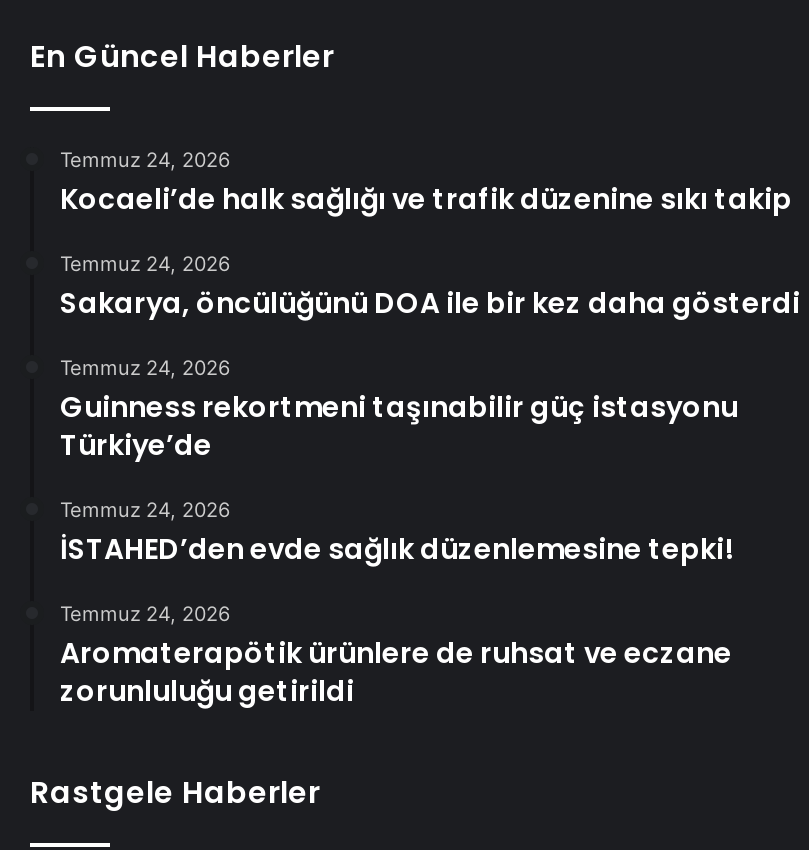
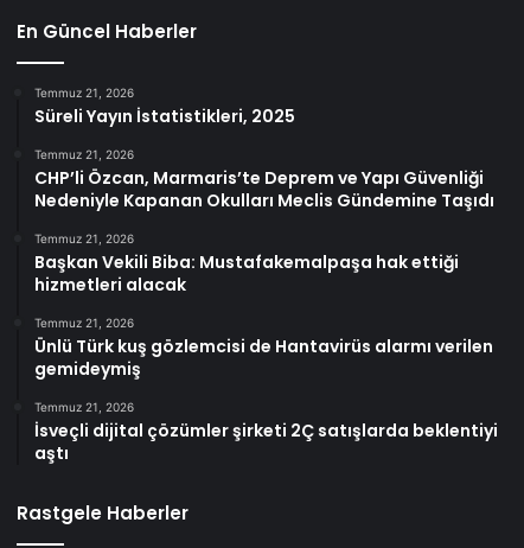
- Temmuz 24, 2026
- Kocaeli’de halk sağlığı ve trafik düzenine sıkı takip
+ Temmuz 21, 2026
+ Süreli Yayın İstatistikleri, 2025

- Temmuz 24, 2026
- Sakarya, öncülüğünü DOA ile bir kez daha gösterdi
+ Temmuz 21, 2026
+ CHP’li Özcan, Marmaris’te Deprem ve Yapı Güvenliği
+ Nedeniyle Kapanan Okulları Meclis Gündemine Taşıdı

- Temmuz 24, 2026
- Guinness rekortmeni taşınabilir güç istasyonu
- Türkiye’de
+ Temmuz 21, 2026
+ Başkan Vekili Biba: Mustafakemalpaşa hak ettiği
+ hizmetleri alacak

- Temmuz 24, 2026
- İSTAHED’den evde sağlık düzenlemesine tepki!
+ Temmuz 21, 2026
+ Ünlü Türk kuş gözlemcisi de Hantavirüs alarmı verilen
+ gemideymiş

- Temmuz 24, 2026
- Aromaterapötik ürünlere de ruhsat ve eczane
- zorunluluğu getirildi
+ Temmuz 21, 2026
+ İsveçli dijital çözümler şirketi 2Ç satışlarda beklentiyi
+ aştı
